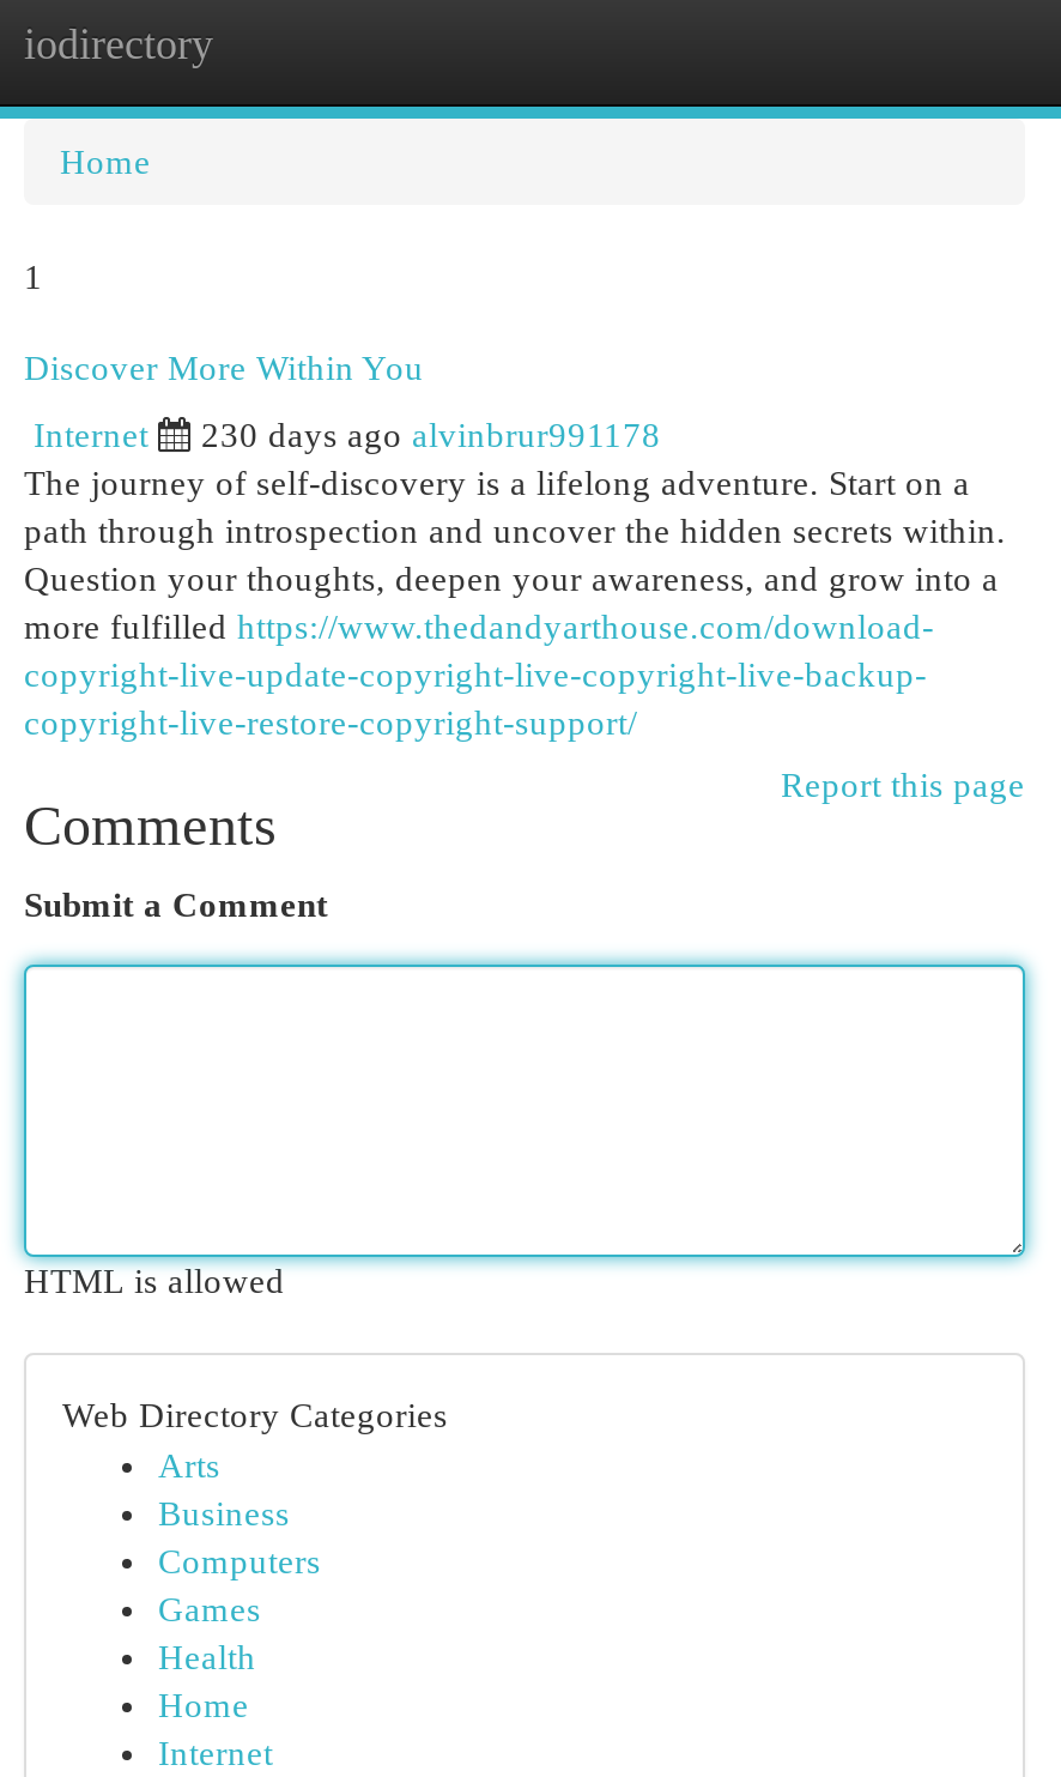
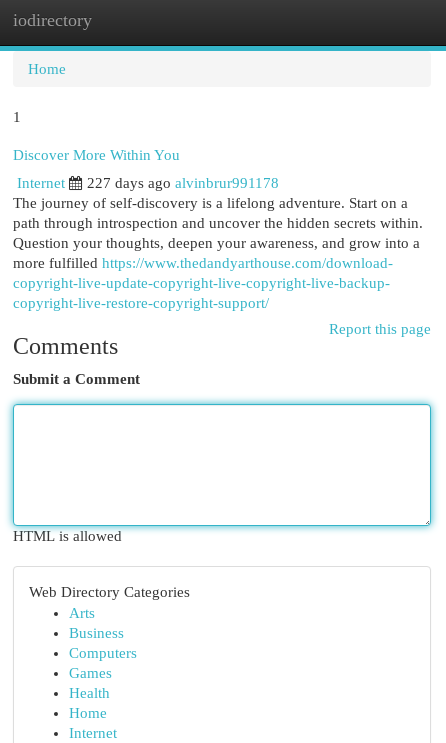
- 230 days ago alvinbrur991178
+ 227 days ago alvinbrur991178
